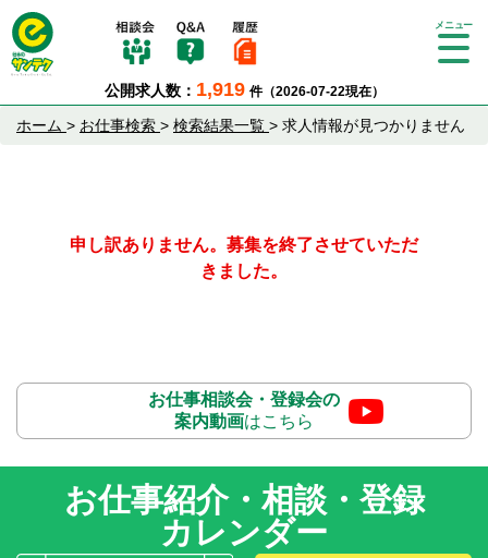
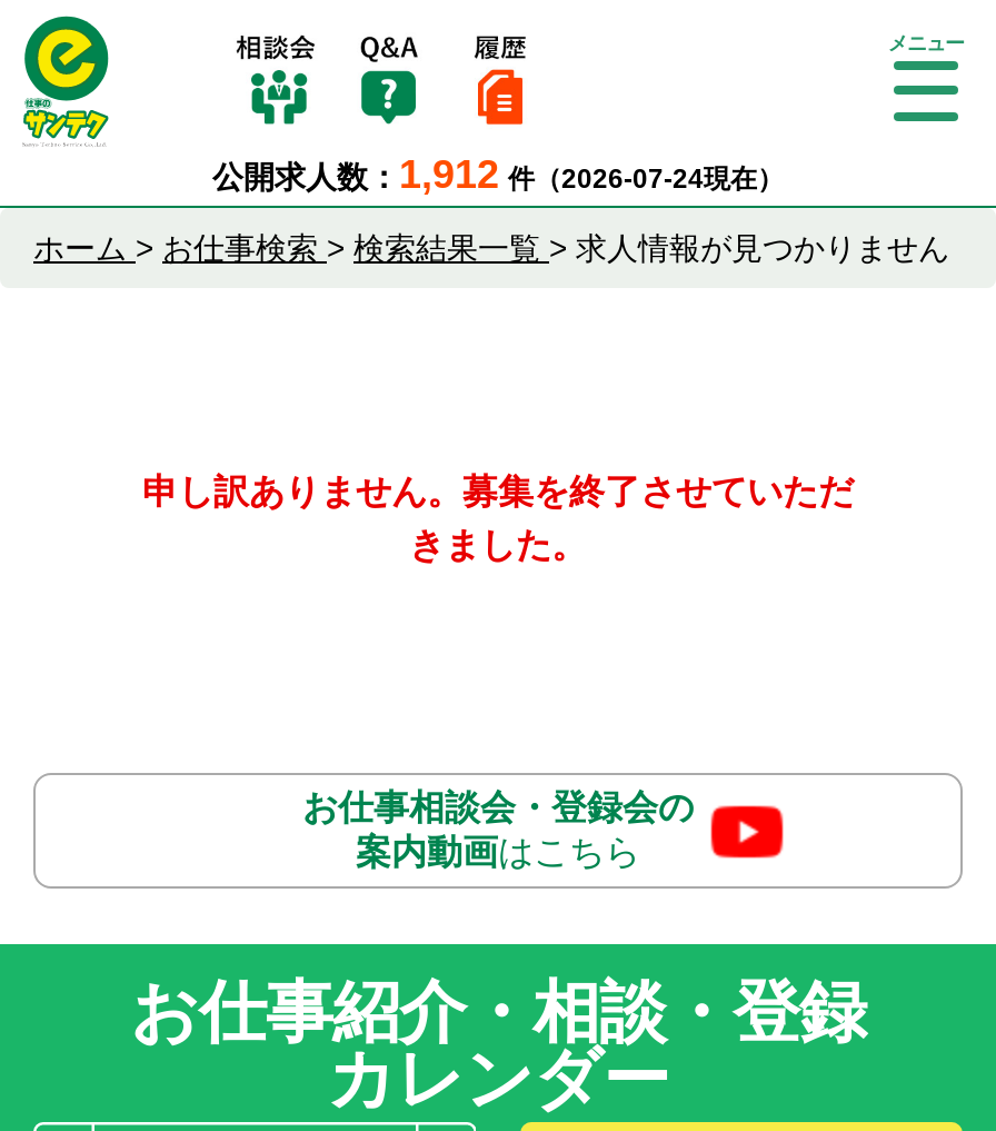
- 公開求人数：1,919 件（2026-07-22現在）
+ 公開求人数：1,912 件（2026-07-24現在）
